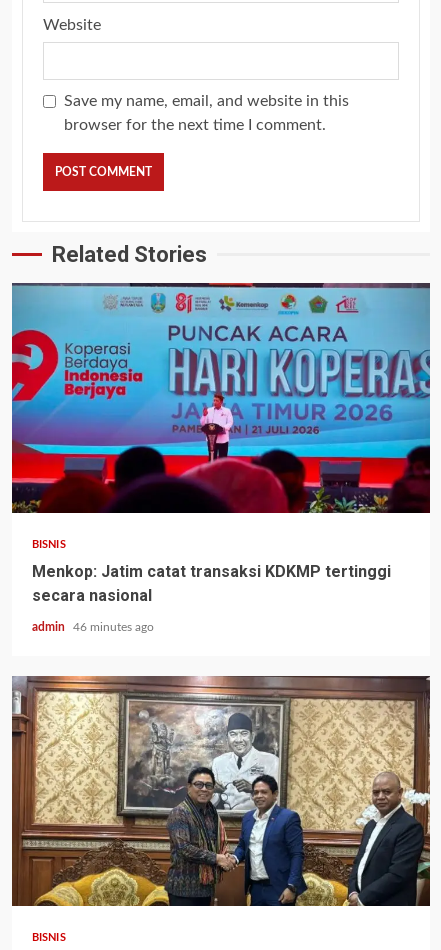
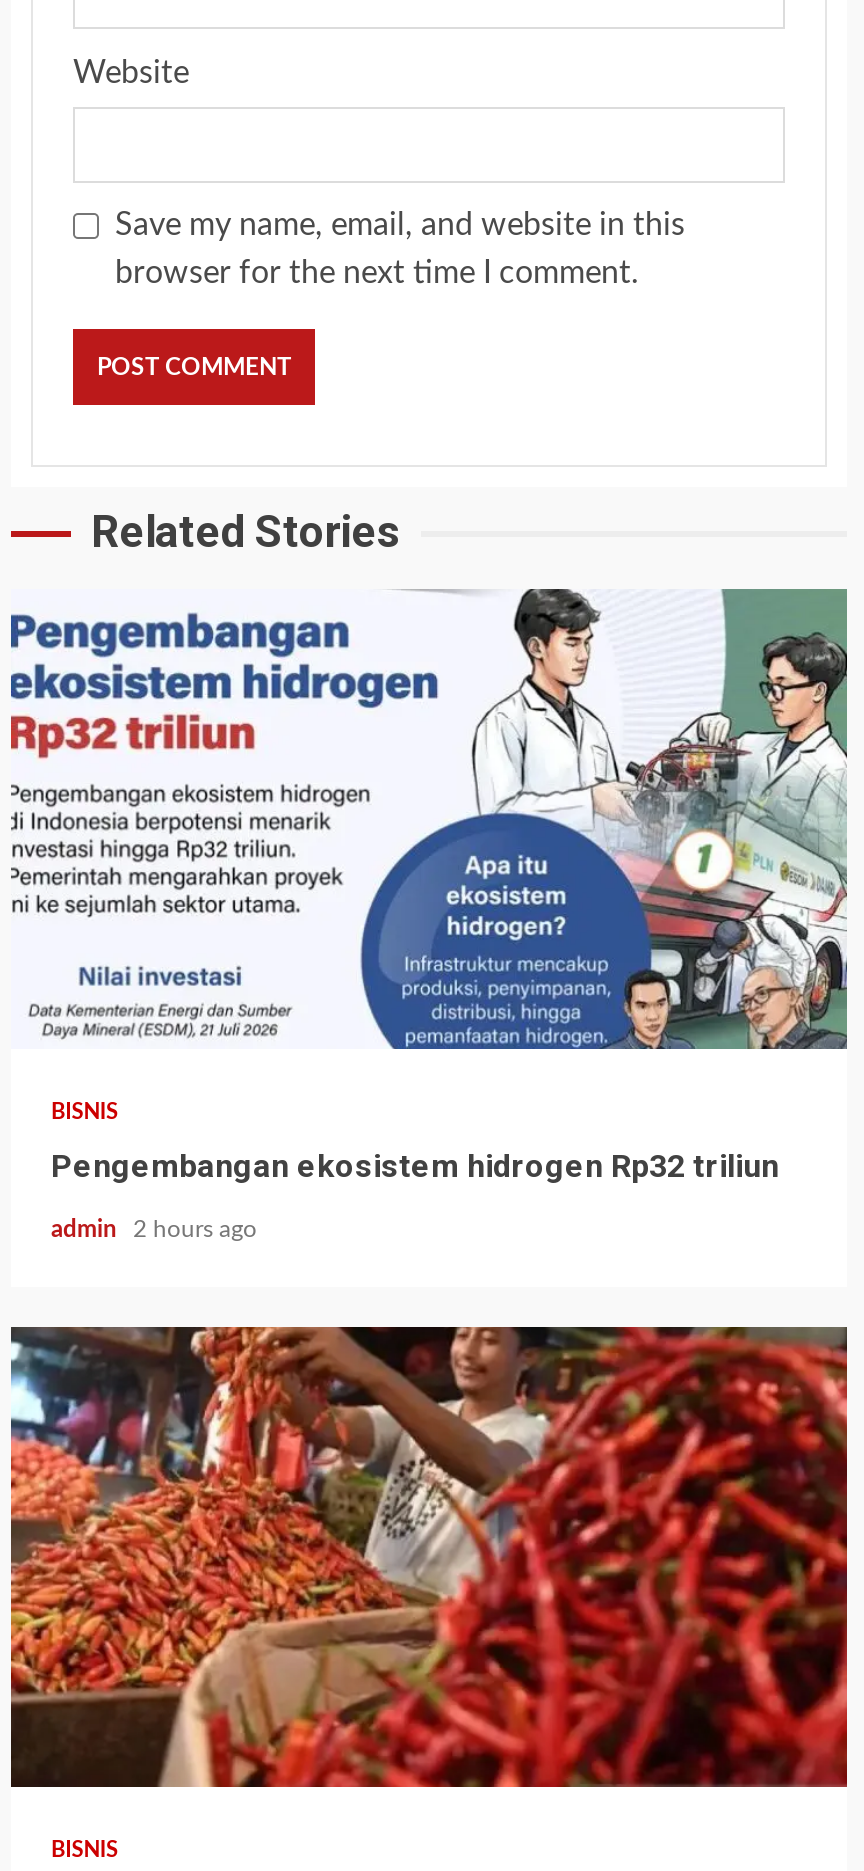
- [image]
+ [image]

- Menkop: Jatim catat transaksi KDKMP tertinggi
- secara nasional
+ Pengembangan ekosistem hidrogen Rp32 triliun

- admin 46 minutes ago
+ admin 2 hours ago

- [image]
+ [image]
